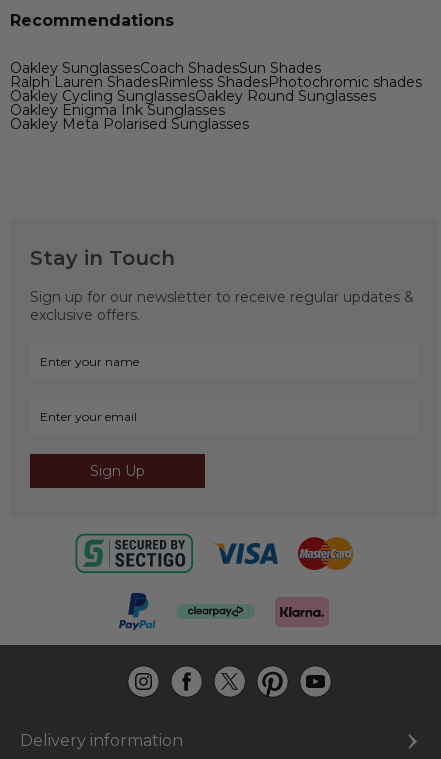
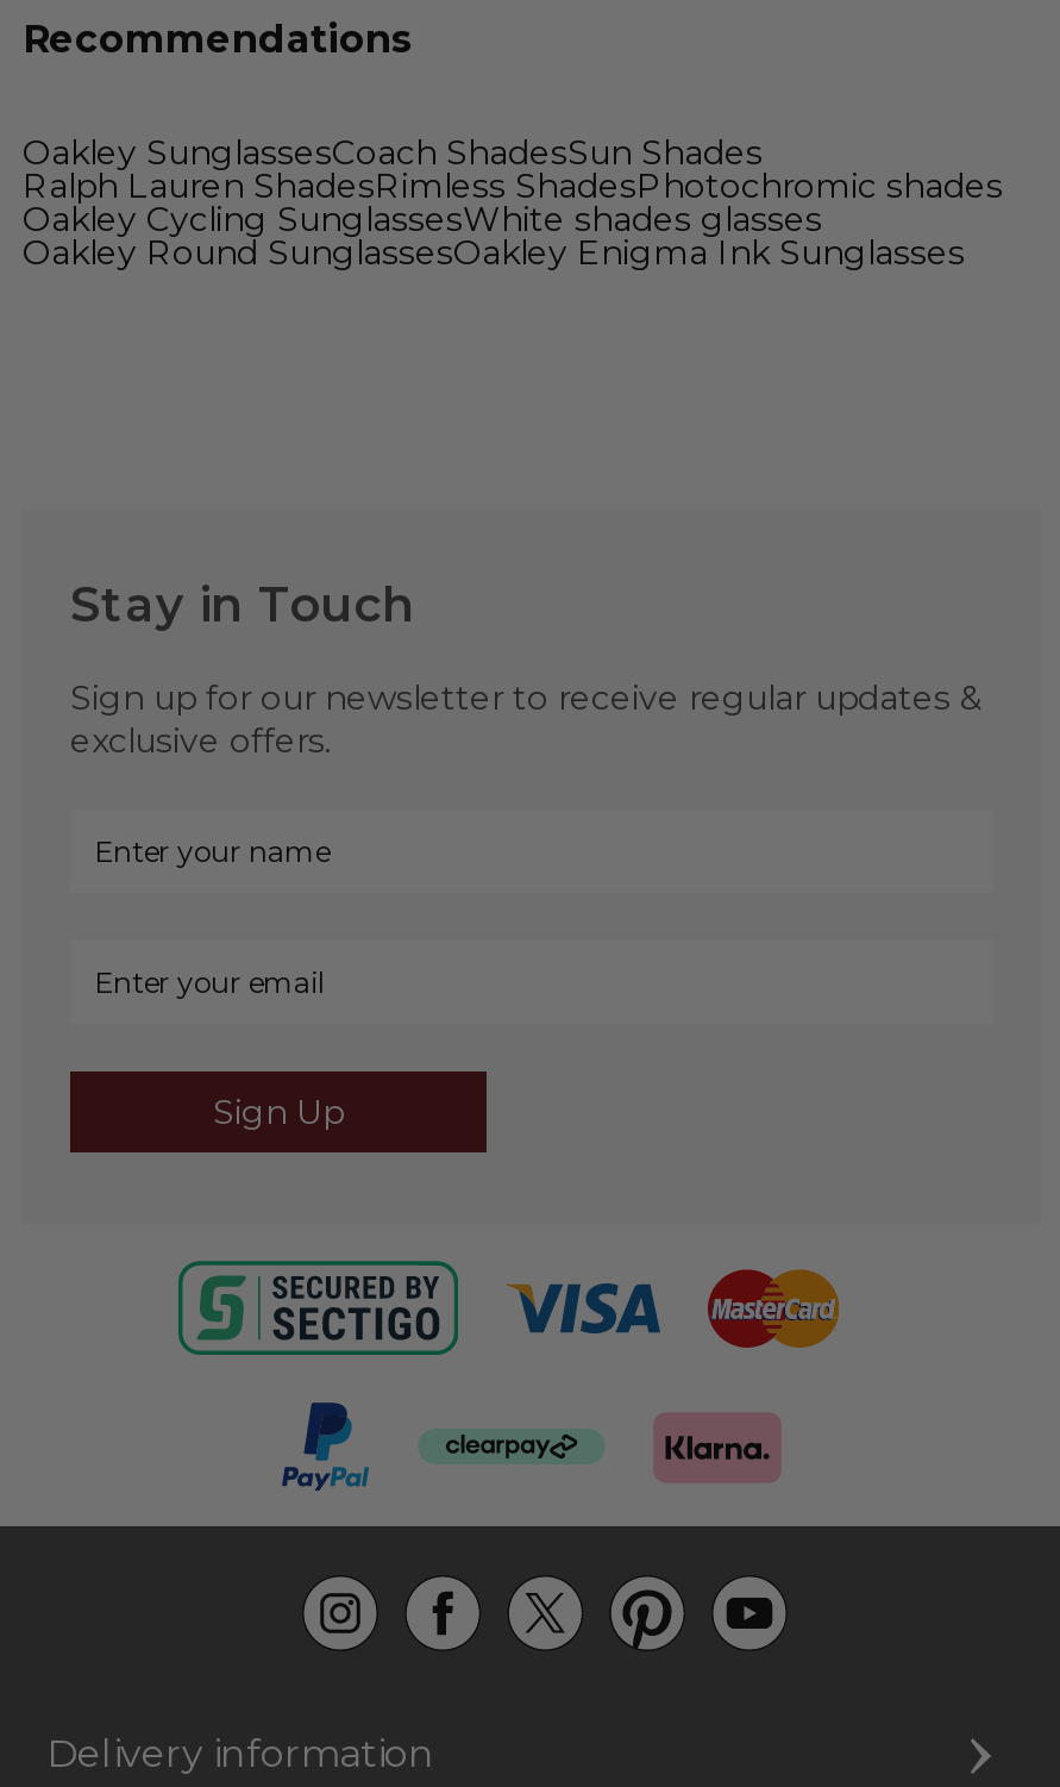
- Oakley Cycling SunglassesOakley Round Sunglasses
- Oakley Enigma Ink Sunglasses
- Oakley Meta Polarised Sunglasses
+ Oakley Cycling SunglassesWhite shades glasses
+ Oakley Round SunglassesOakley Enigma Ink Sunglasses
